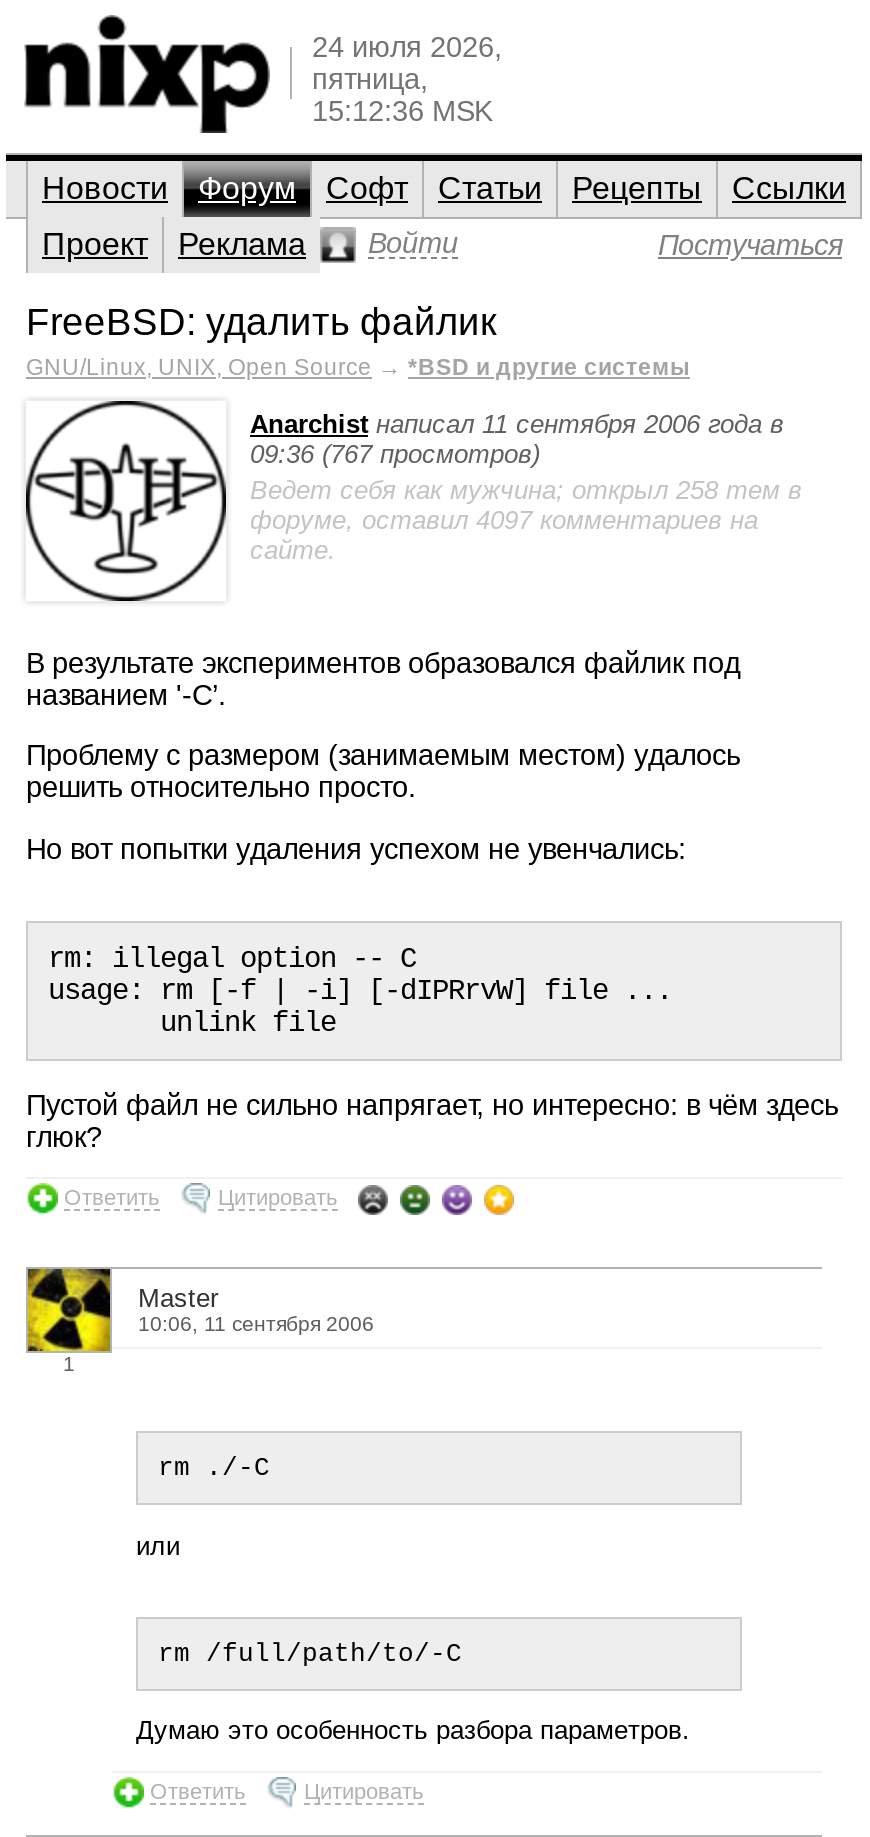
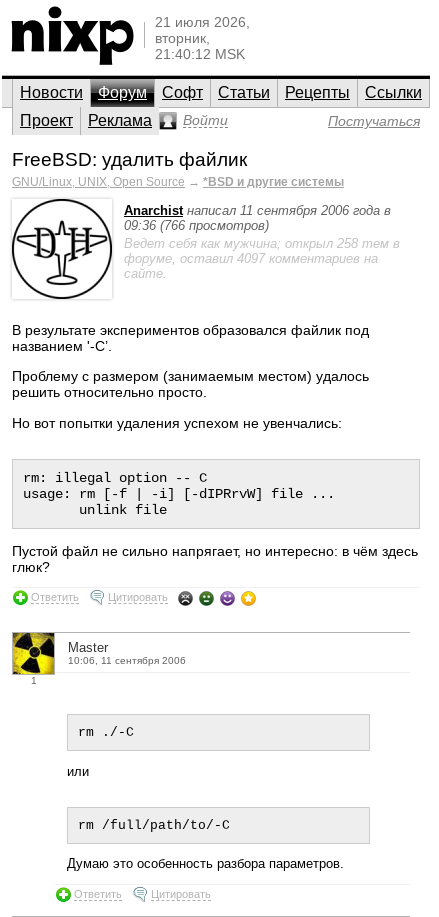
- 24 июля 2026,
- пятница,
- 15:12:36 MSK
+ 21 июля 2026,
+ вторник,
+ 21:40:12 MSK

- 09:36 (767 просмотров)
+ 09:36 (766 просмотров)
